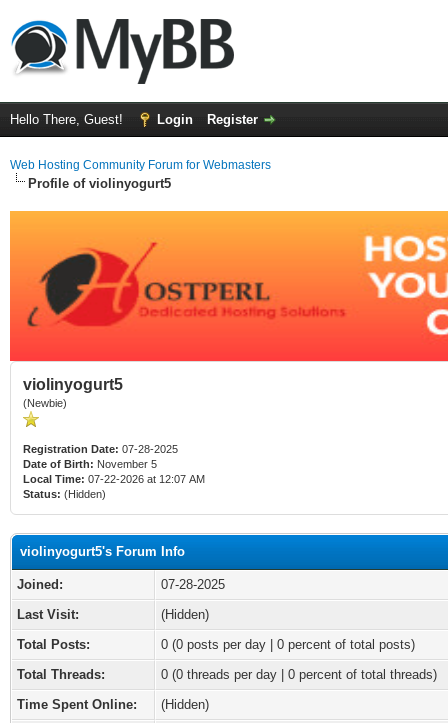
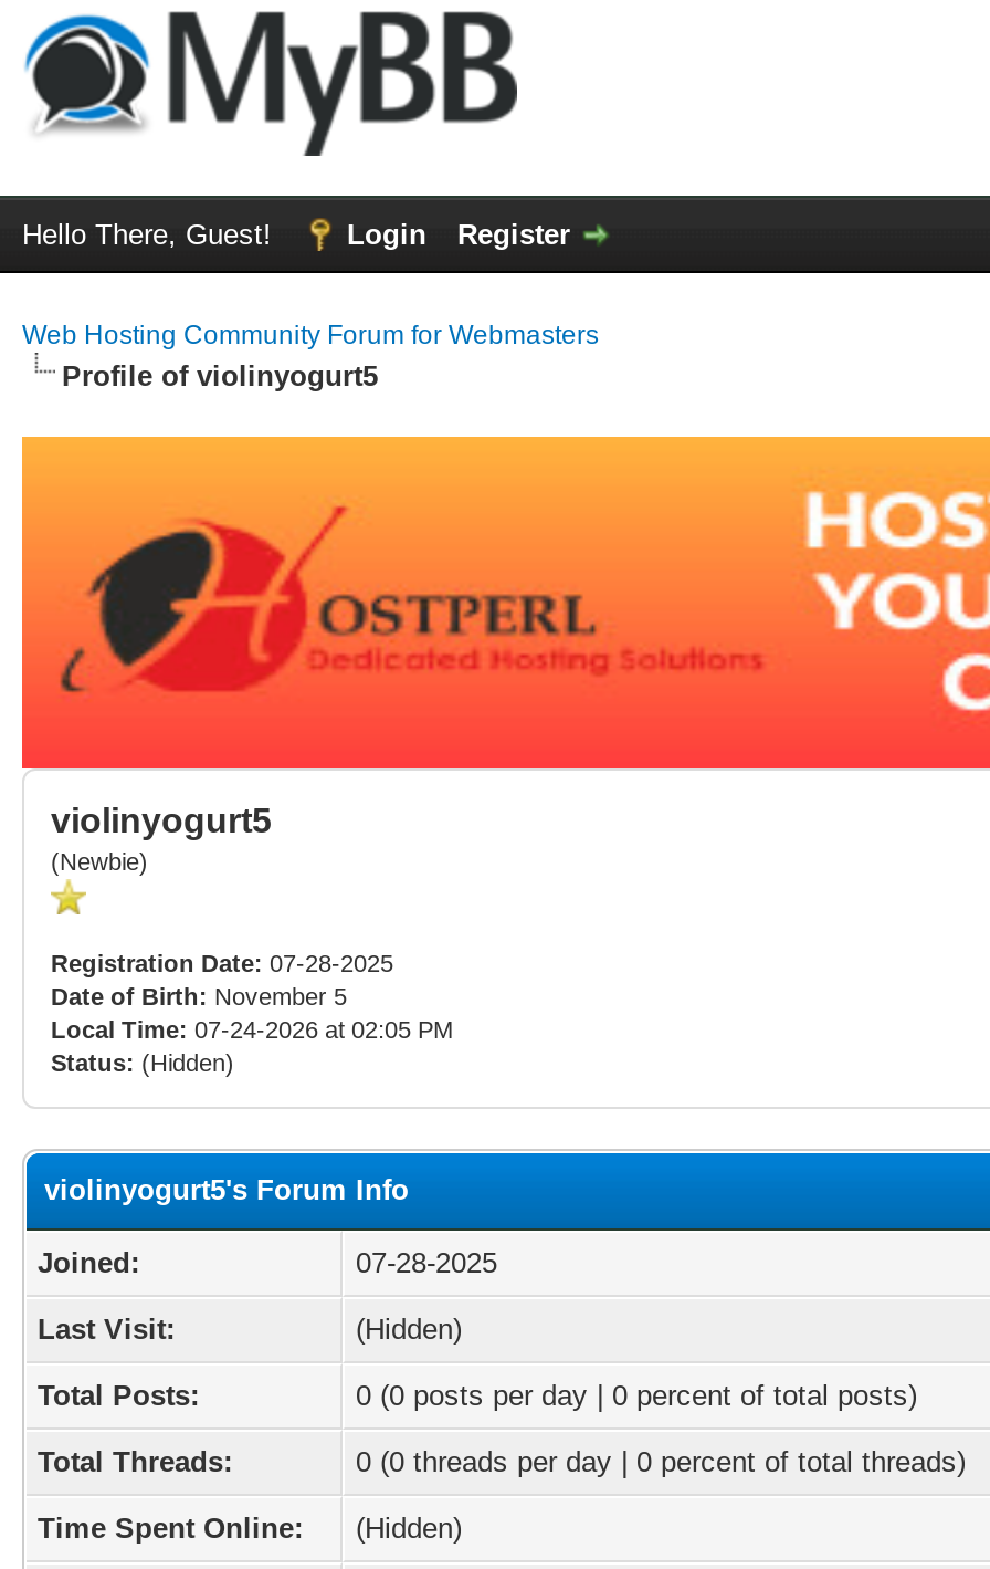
- Local Time: 07-22-2026 at 12:07 AM
+ Local Time: 07-24-2026 at 02:05 PM
